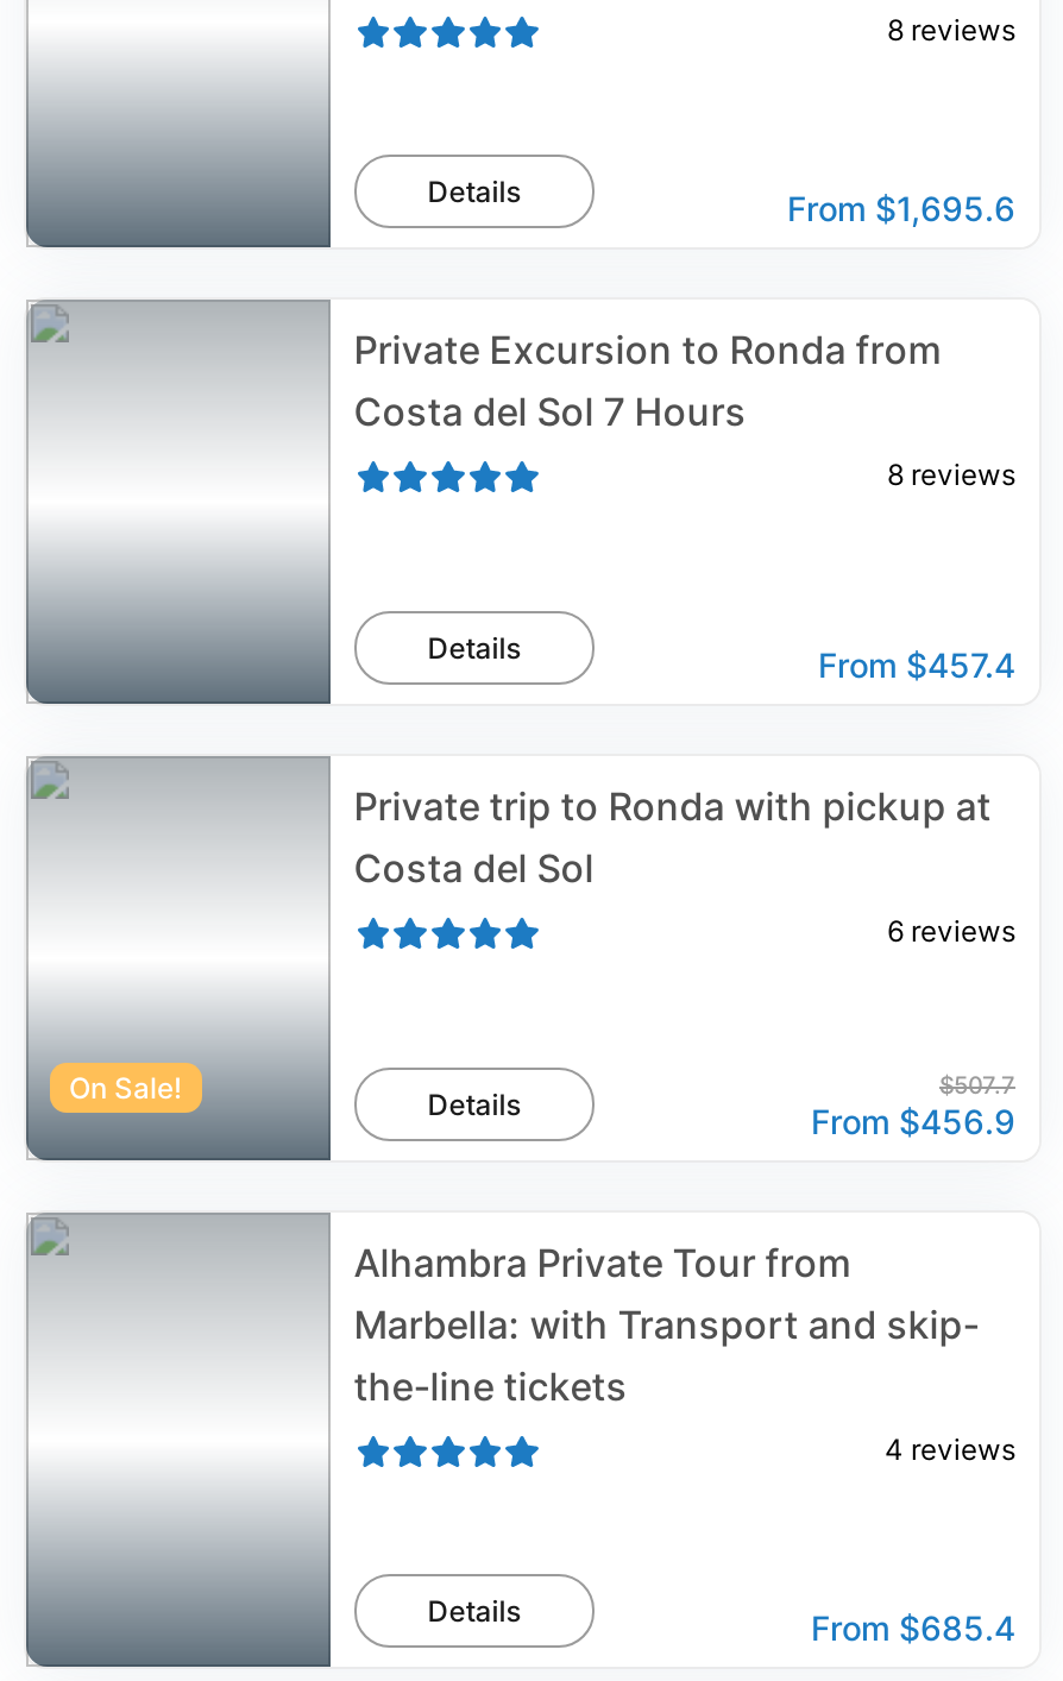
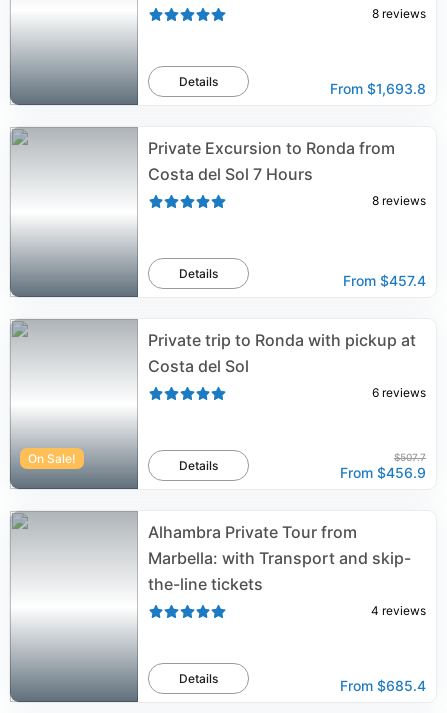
- From $1,695.6
+ From $1,693.8
